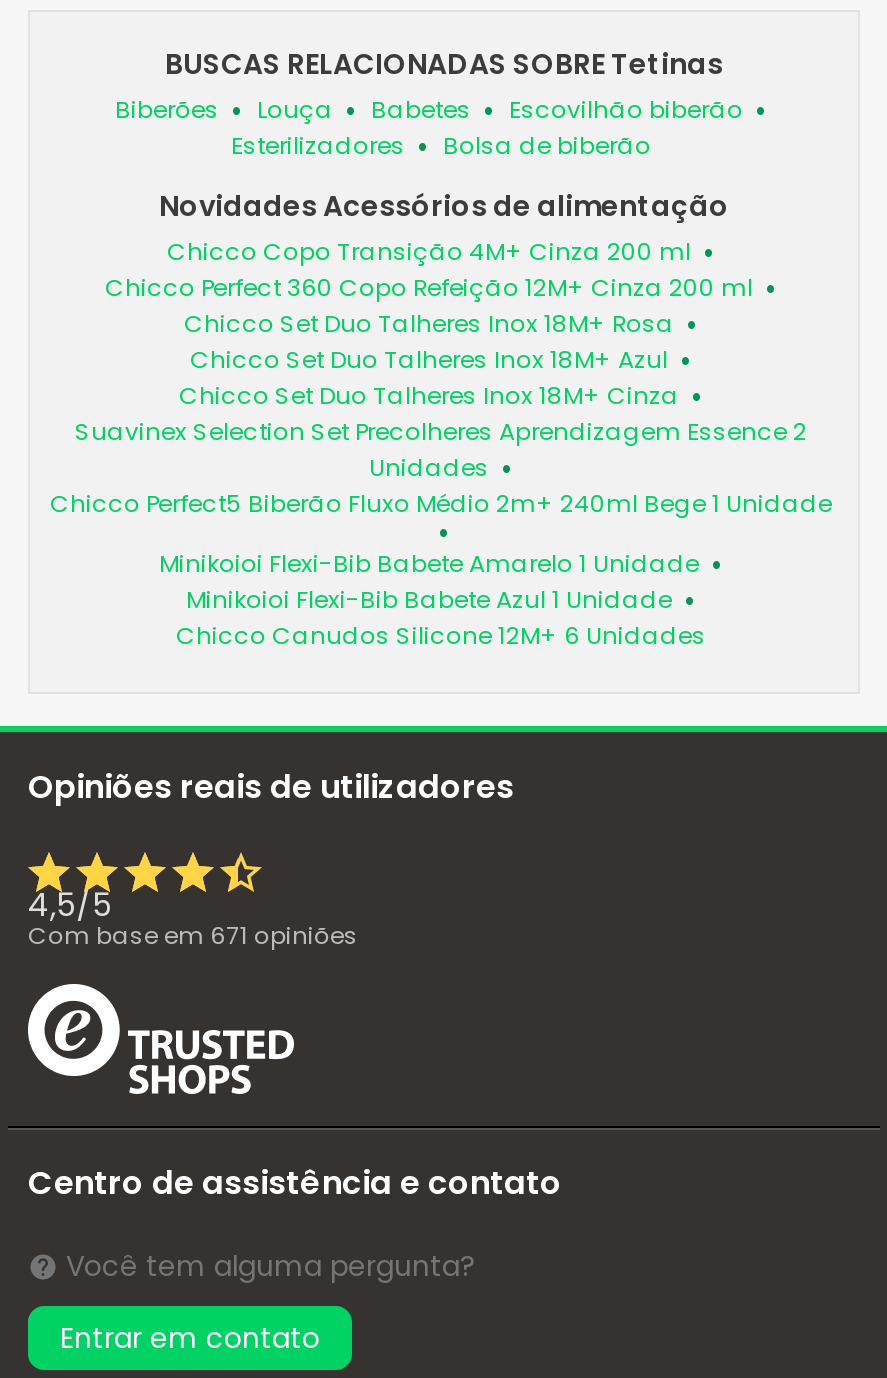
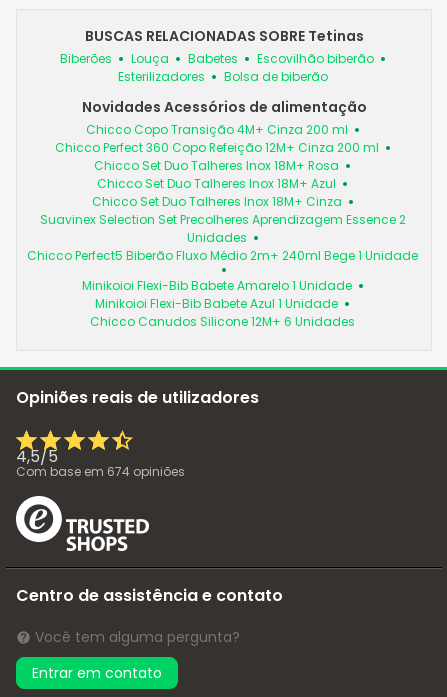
- Com base em 671 opiniões
+ Com base em 674 opiniões
